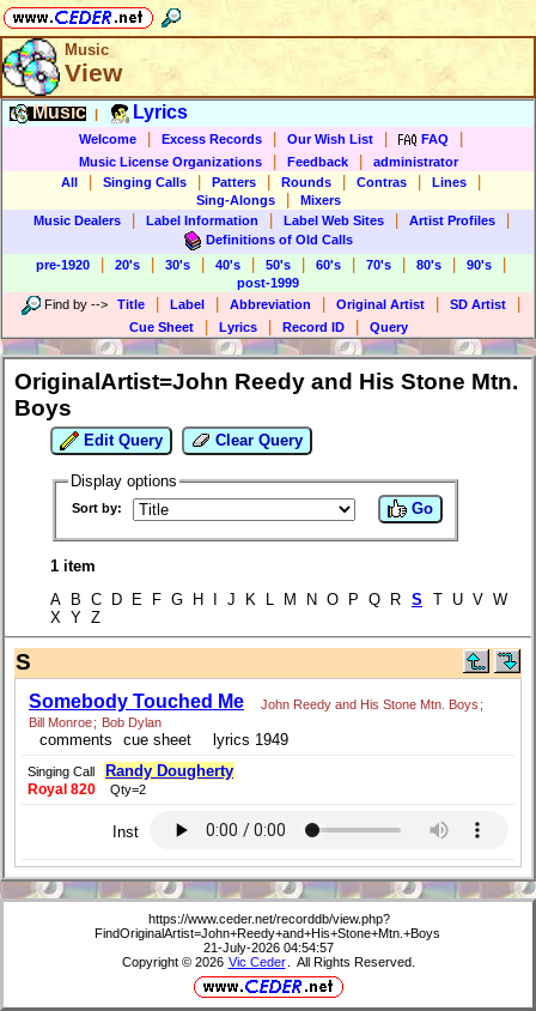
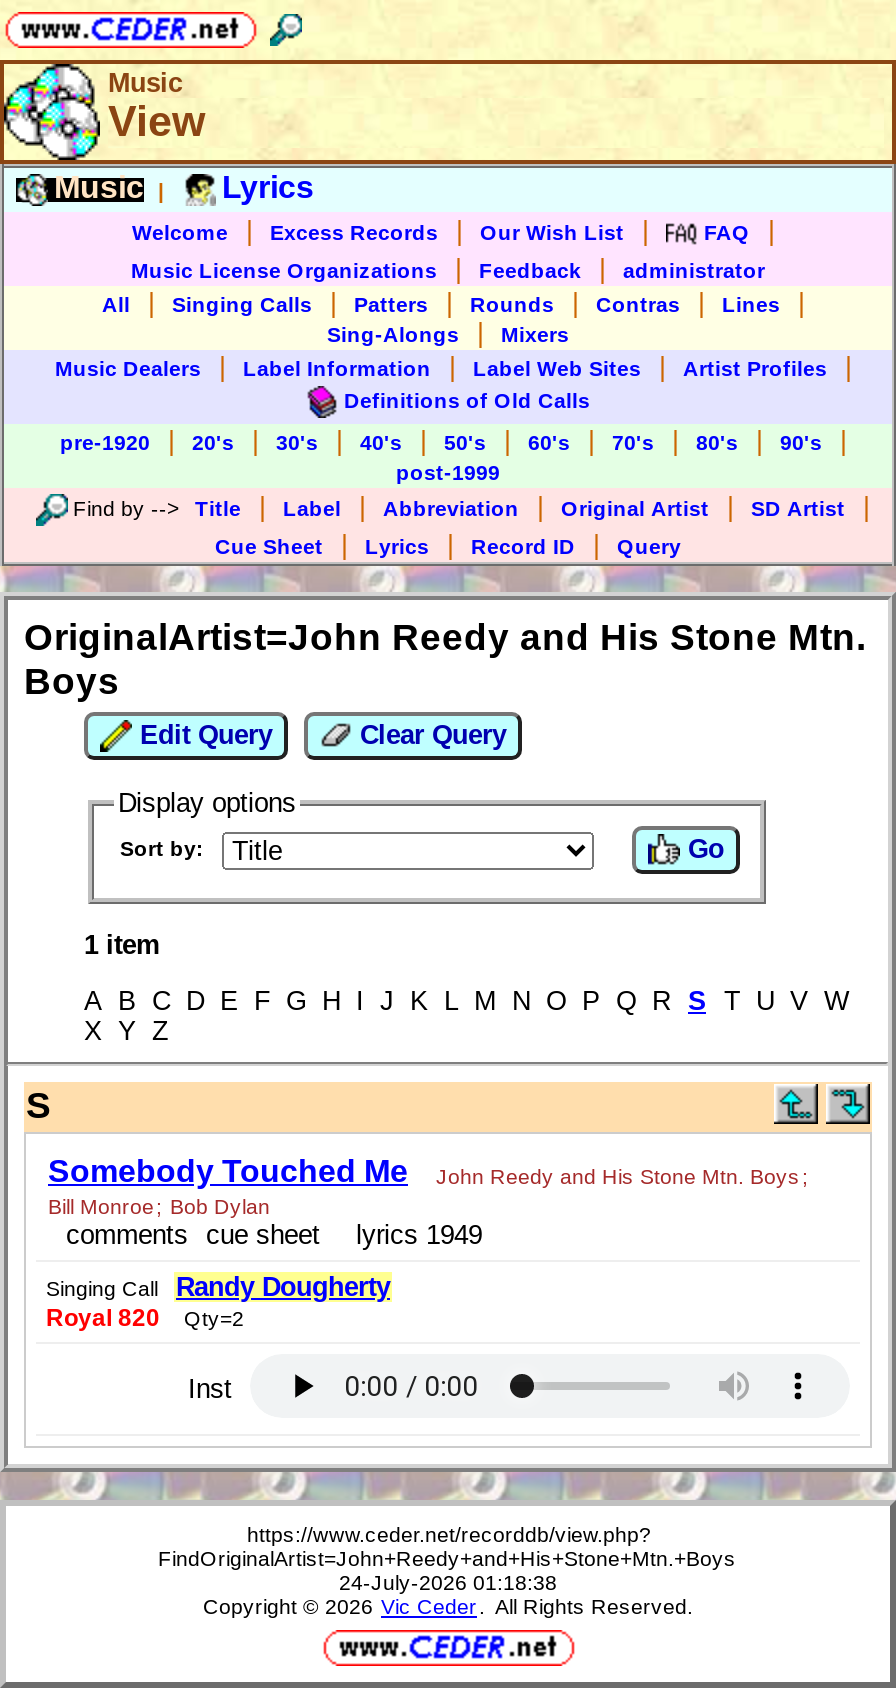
- 21-July-2026 04:54:57
+ 24-July-2026 01:18:38
